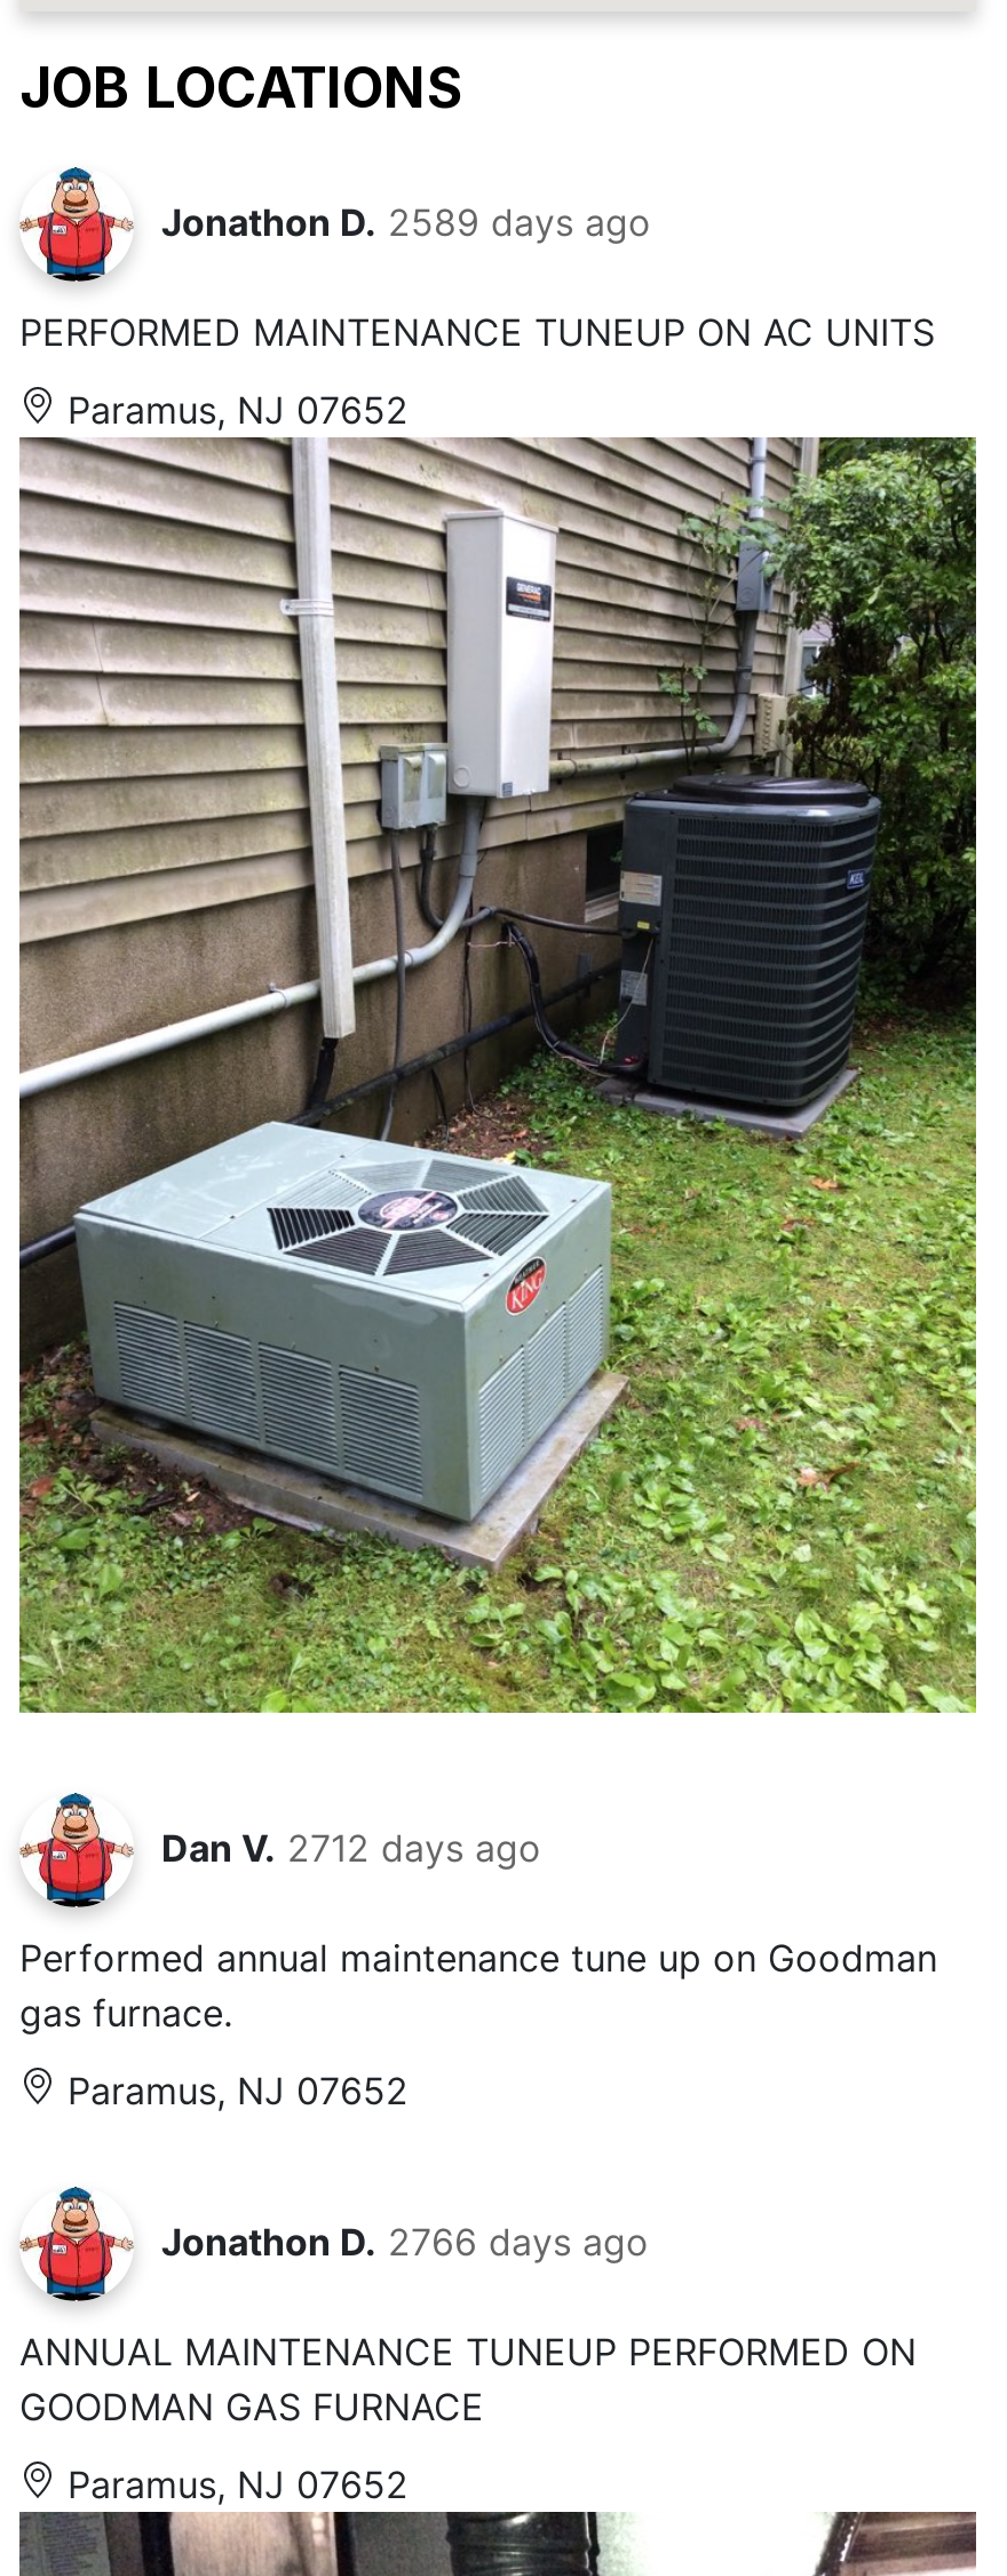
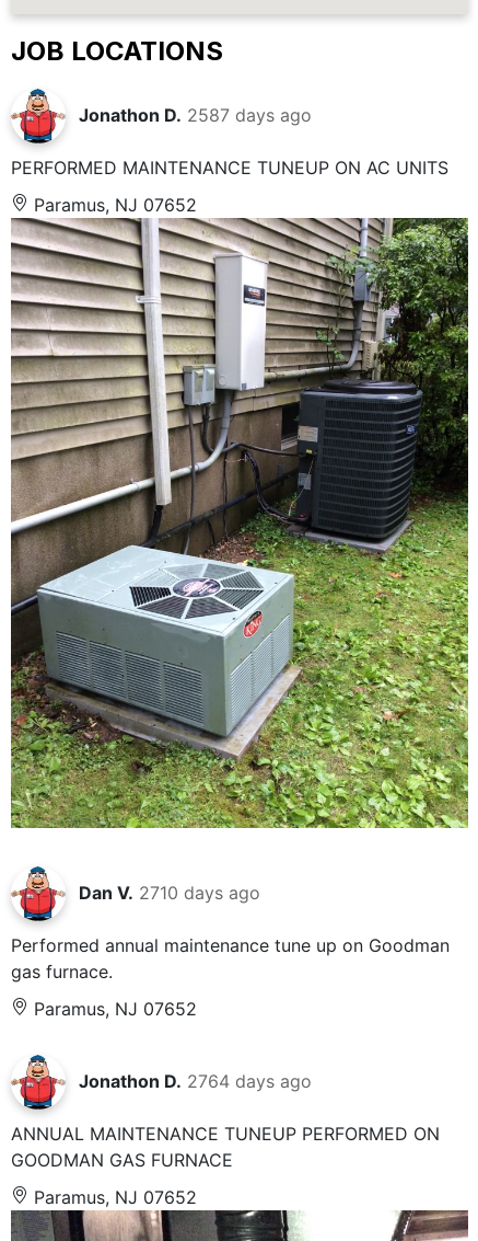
- Jonathon D. 2589 days ago
+ Jonathon D. 2587 days ago

- Dan V. 2712 days ago
+ Dan V. 2710 days ago

- Jonathon D. 2766 days ago
+ Jonathon D. 2764 days ago
